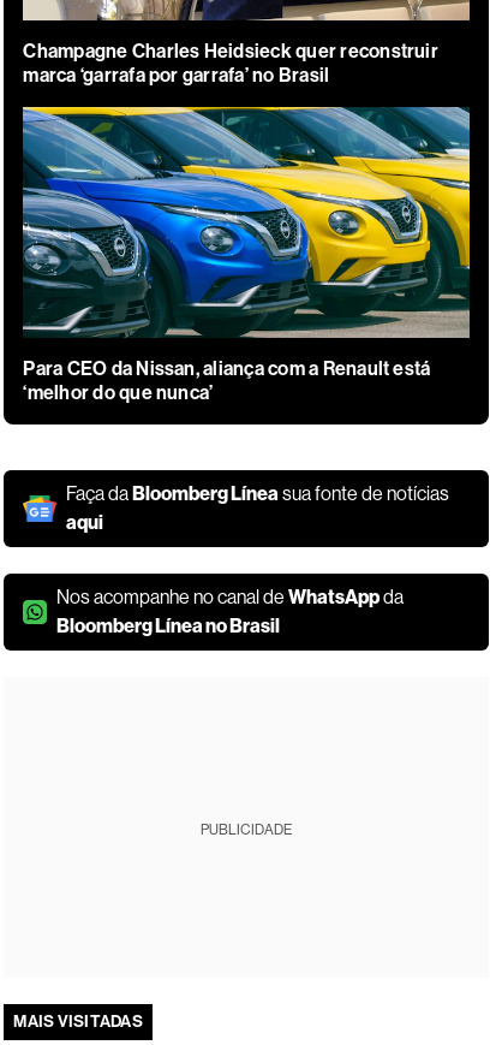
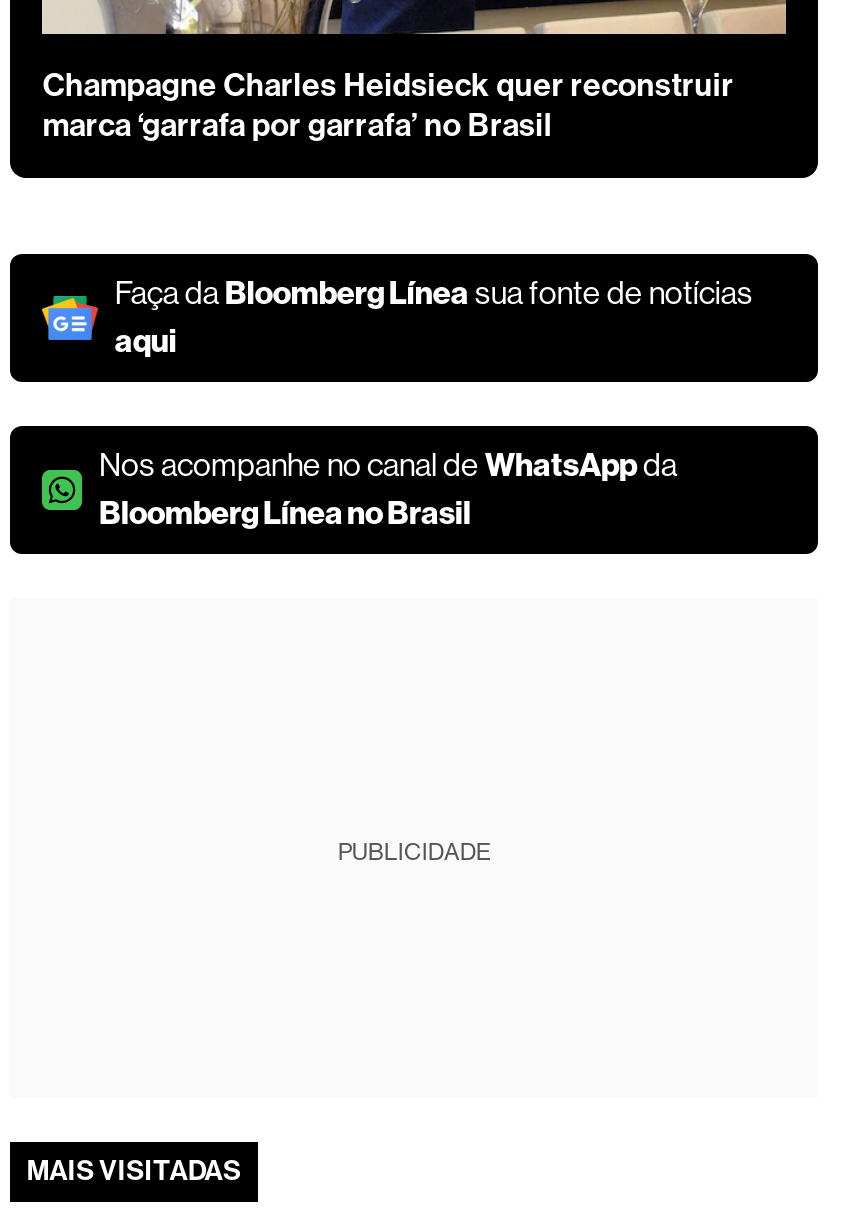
- [image]
- Para CEO da Nissan, aliança com a Renault está
- ‘melhor do que nunca’
